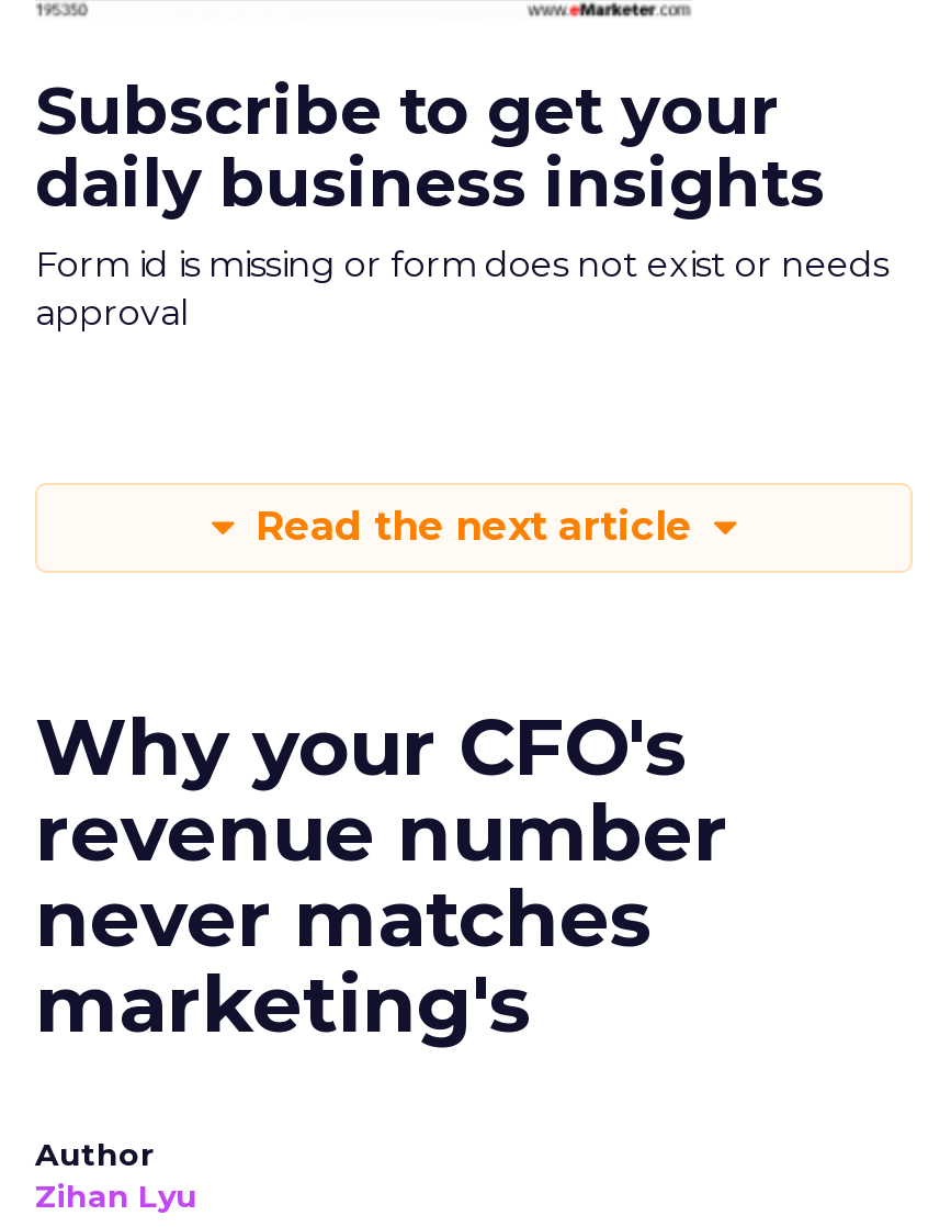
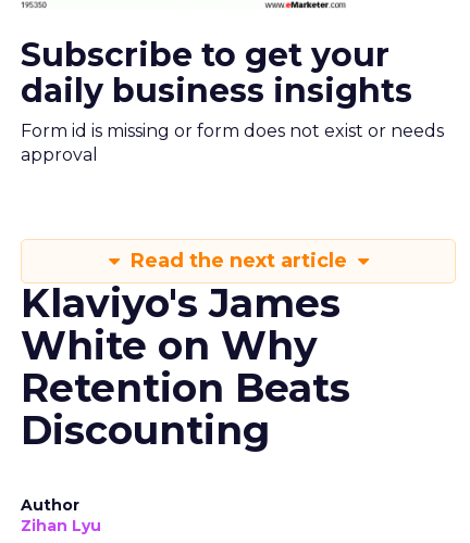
- Why your CFO's
- revenue number
- never matches
- marketing's
+ Klaviyo's James
+ White on Why
+ Retention Beats
+ Discounting
